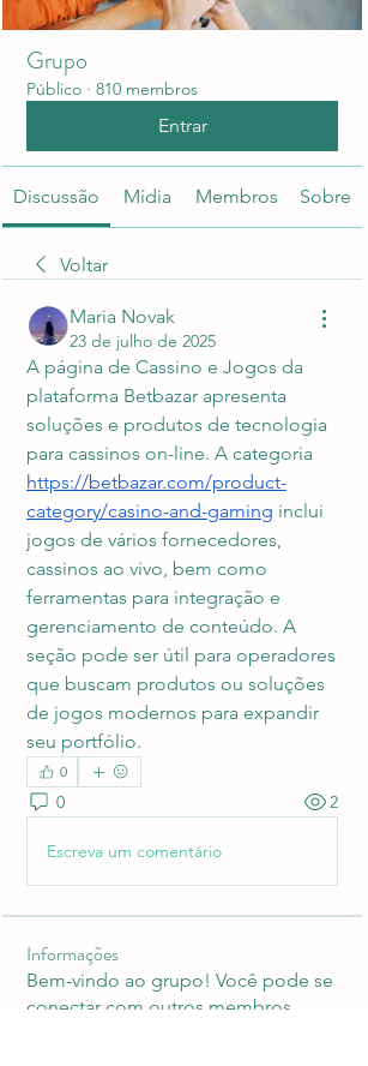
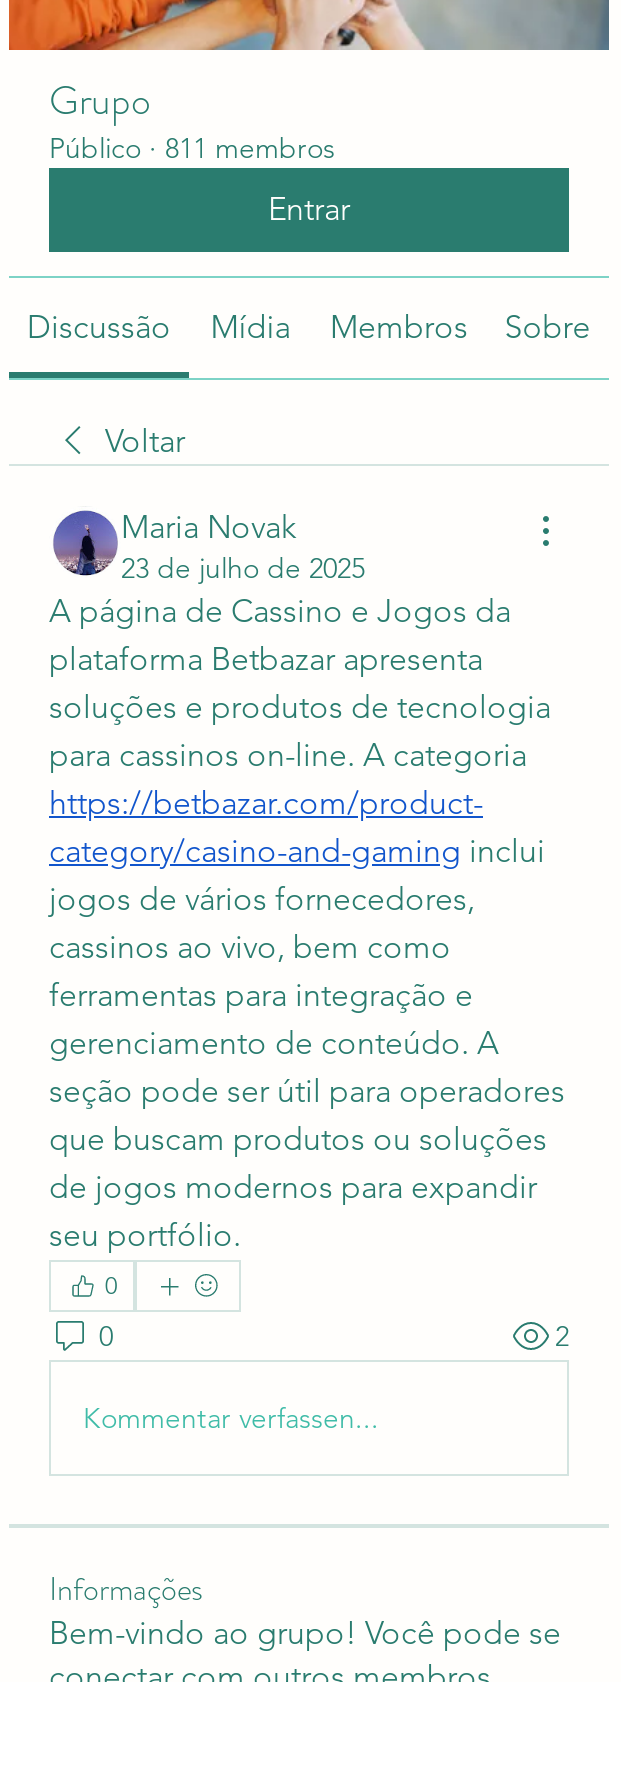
- Público · 810 membros
+ Público · 811 membros

- Escreva um comentário
+ Kommentar verfassen...
